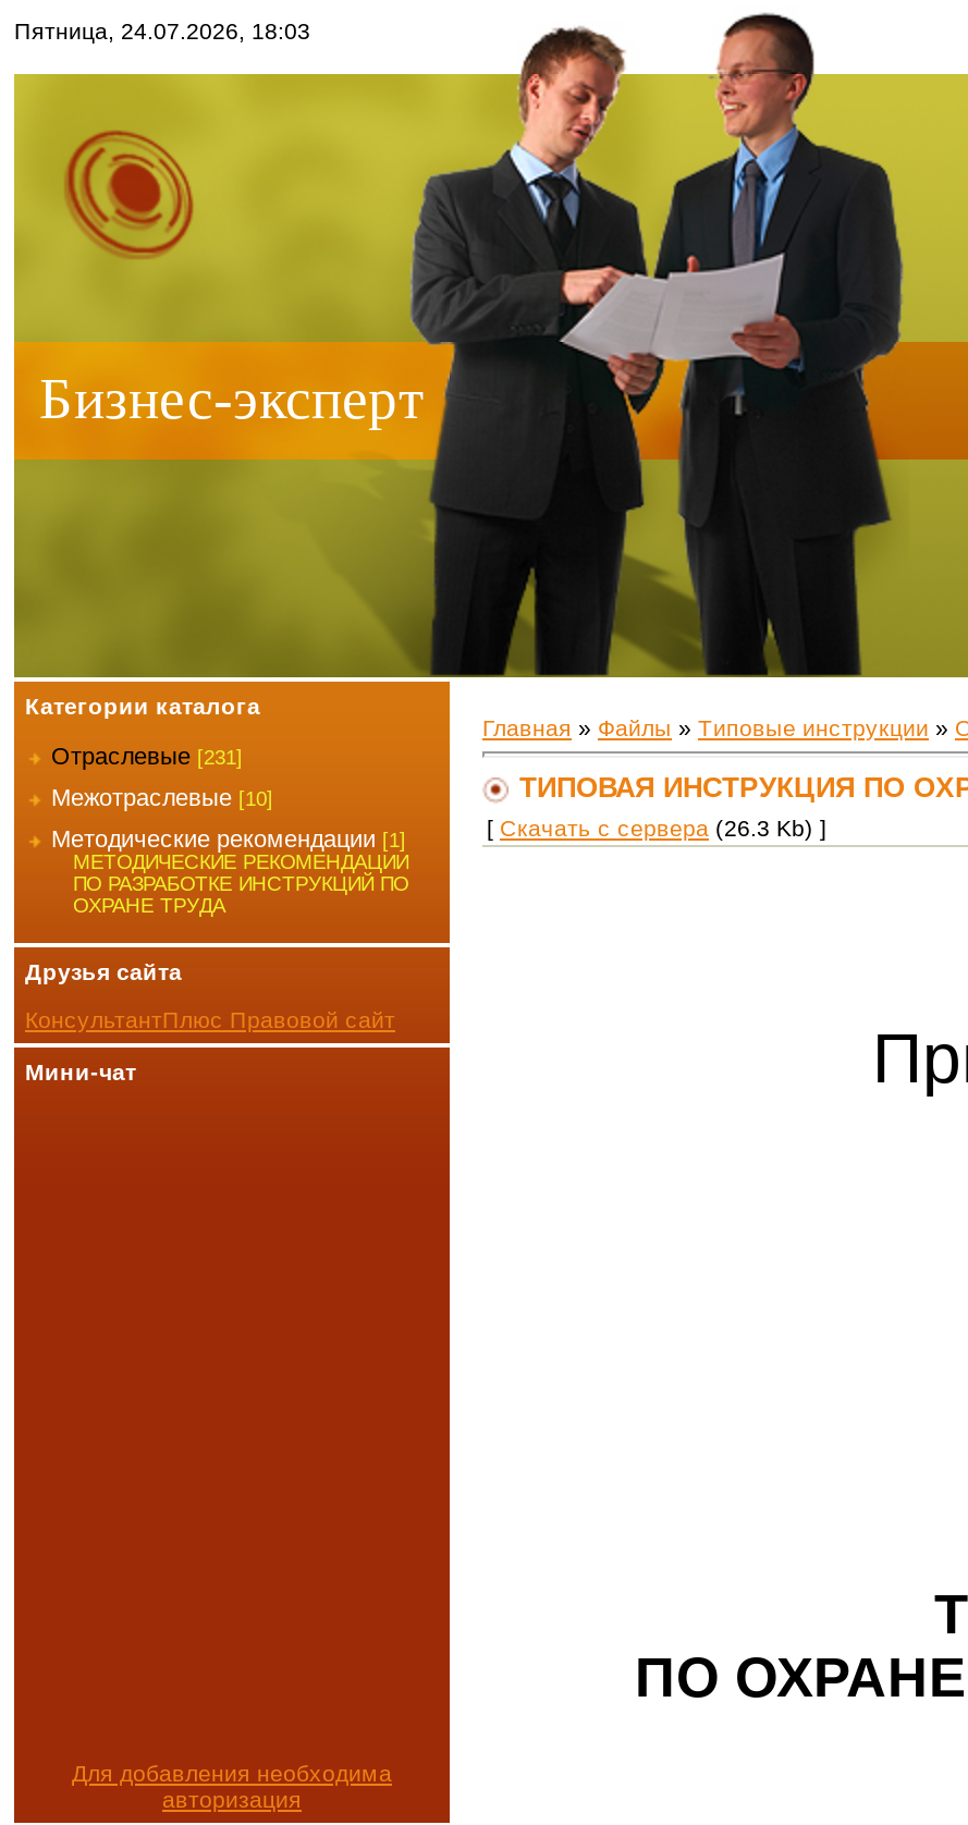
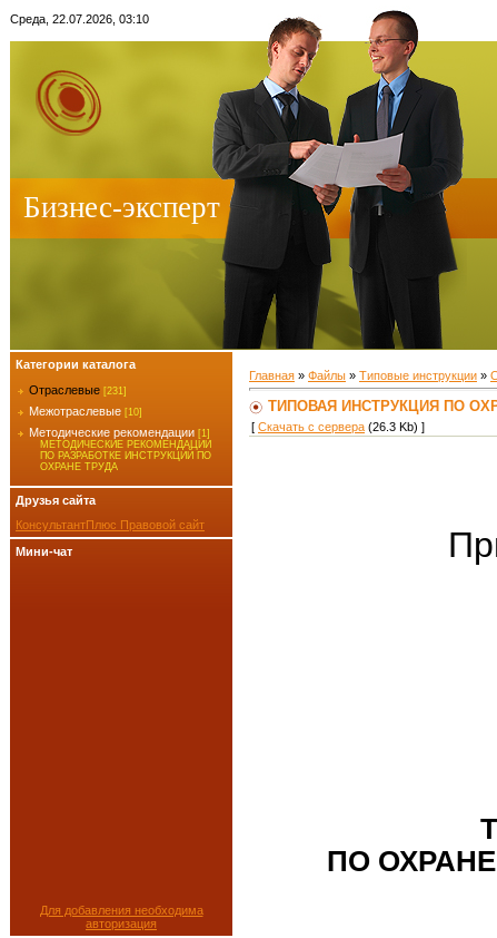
- Пятница, 24.07.2026, 18:03
+ Среда, 22.07.2026, 03:10
